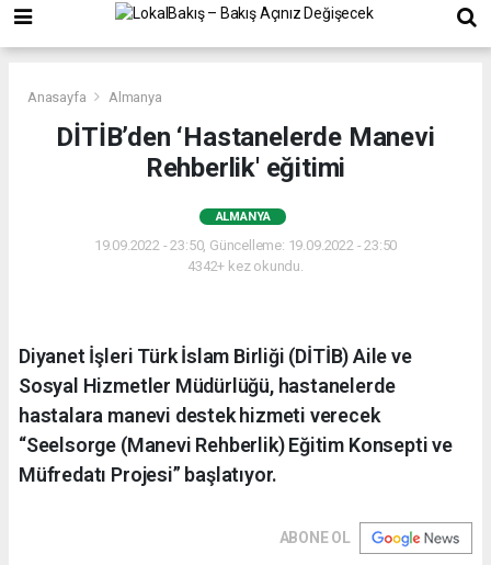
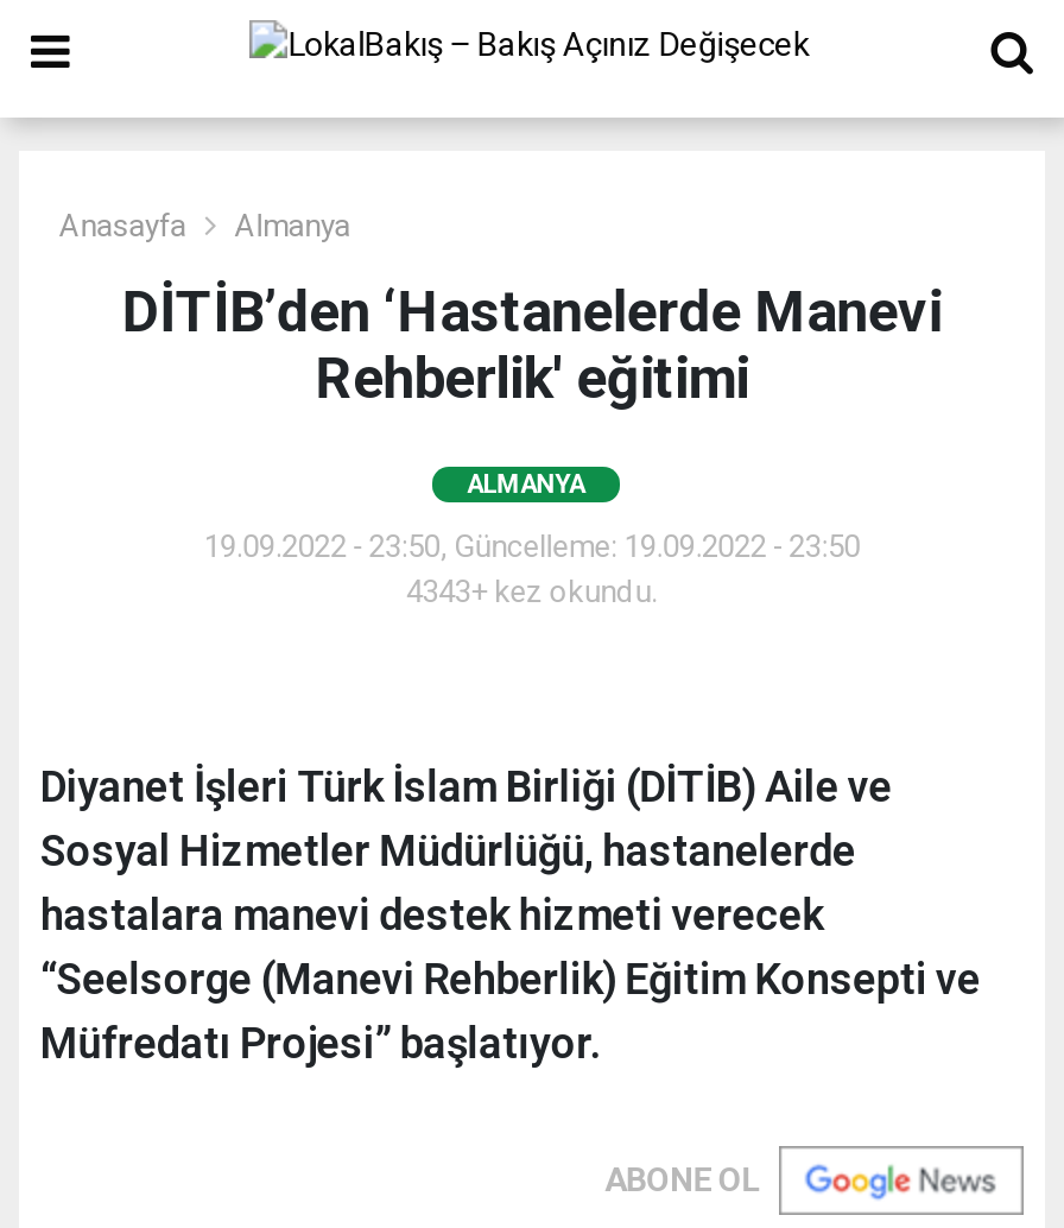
- 4342+ kez okundu.
+ 4343+ kez okundu.
